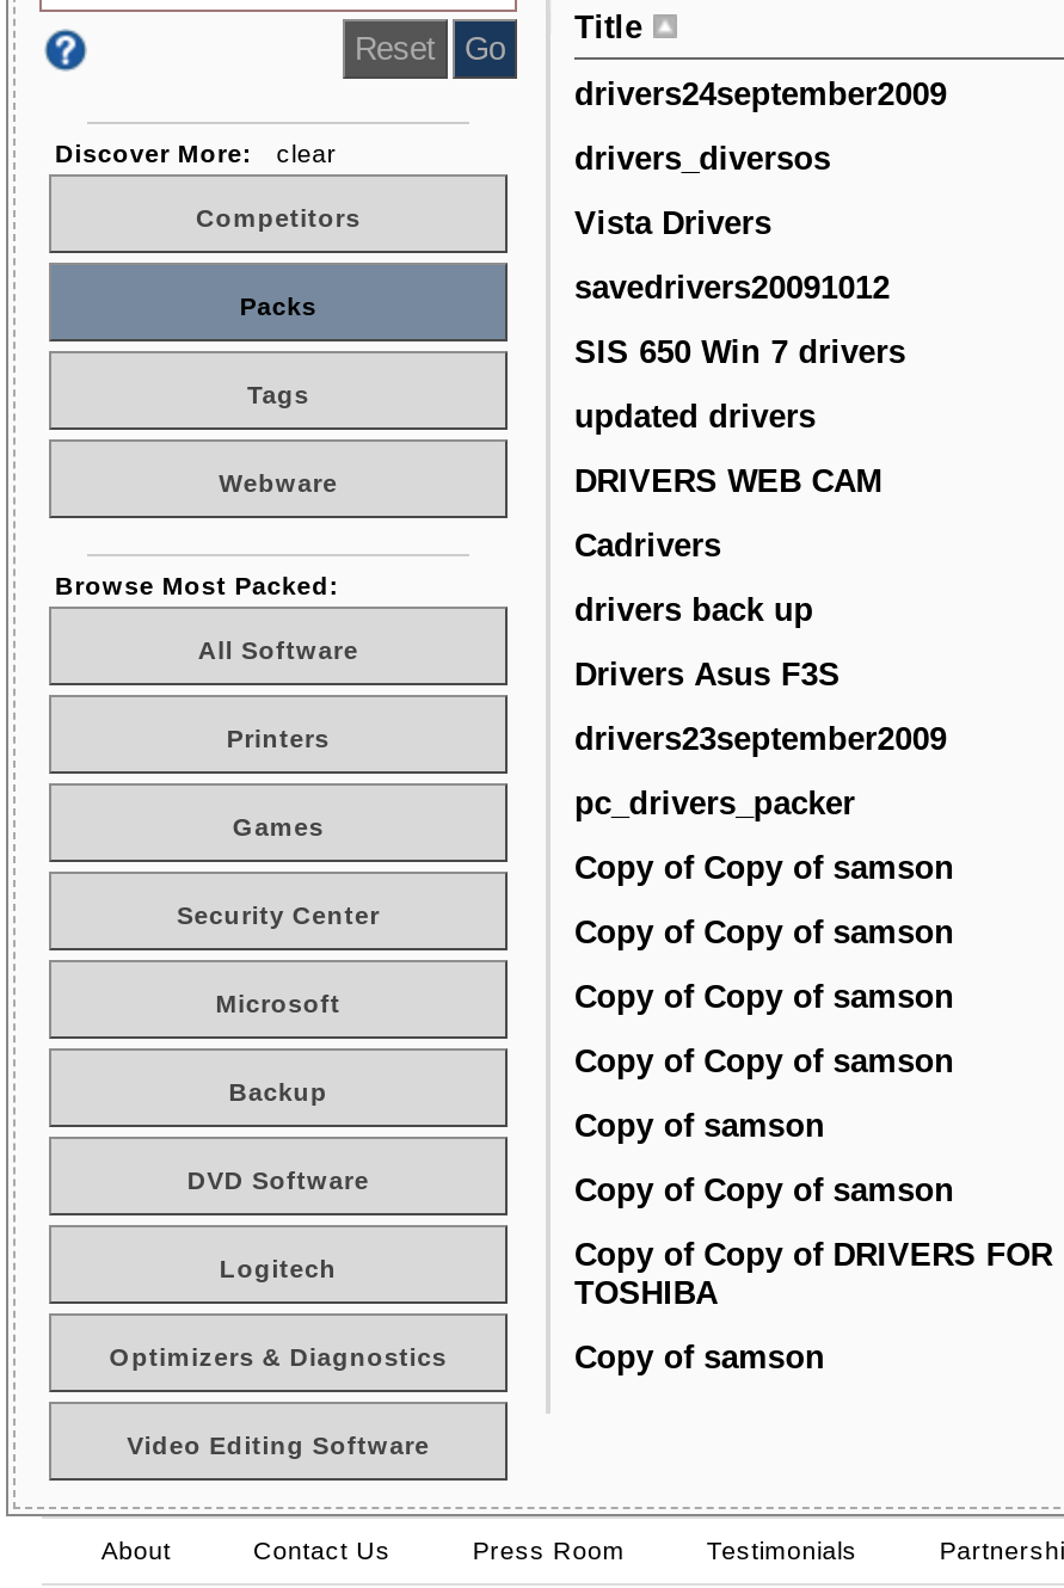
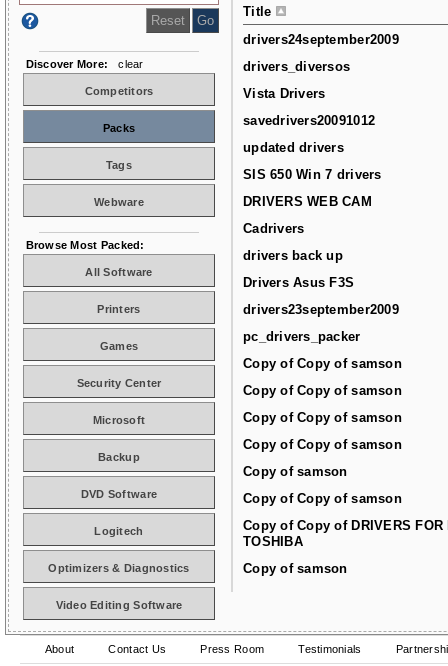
moved down: SIS 650 Win 7 drivers

moved up: updated drivers
